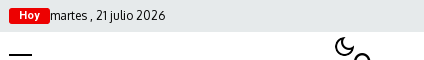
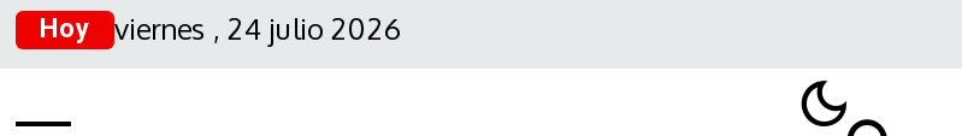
- martes , 21 julio 2026
+ viernes , 24 julio 2026
